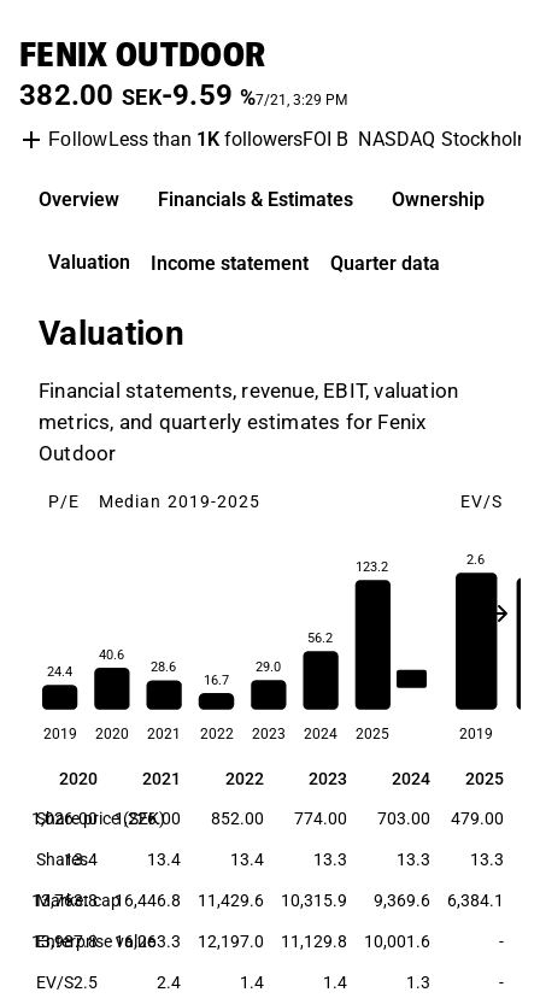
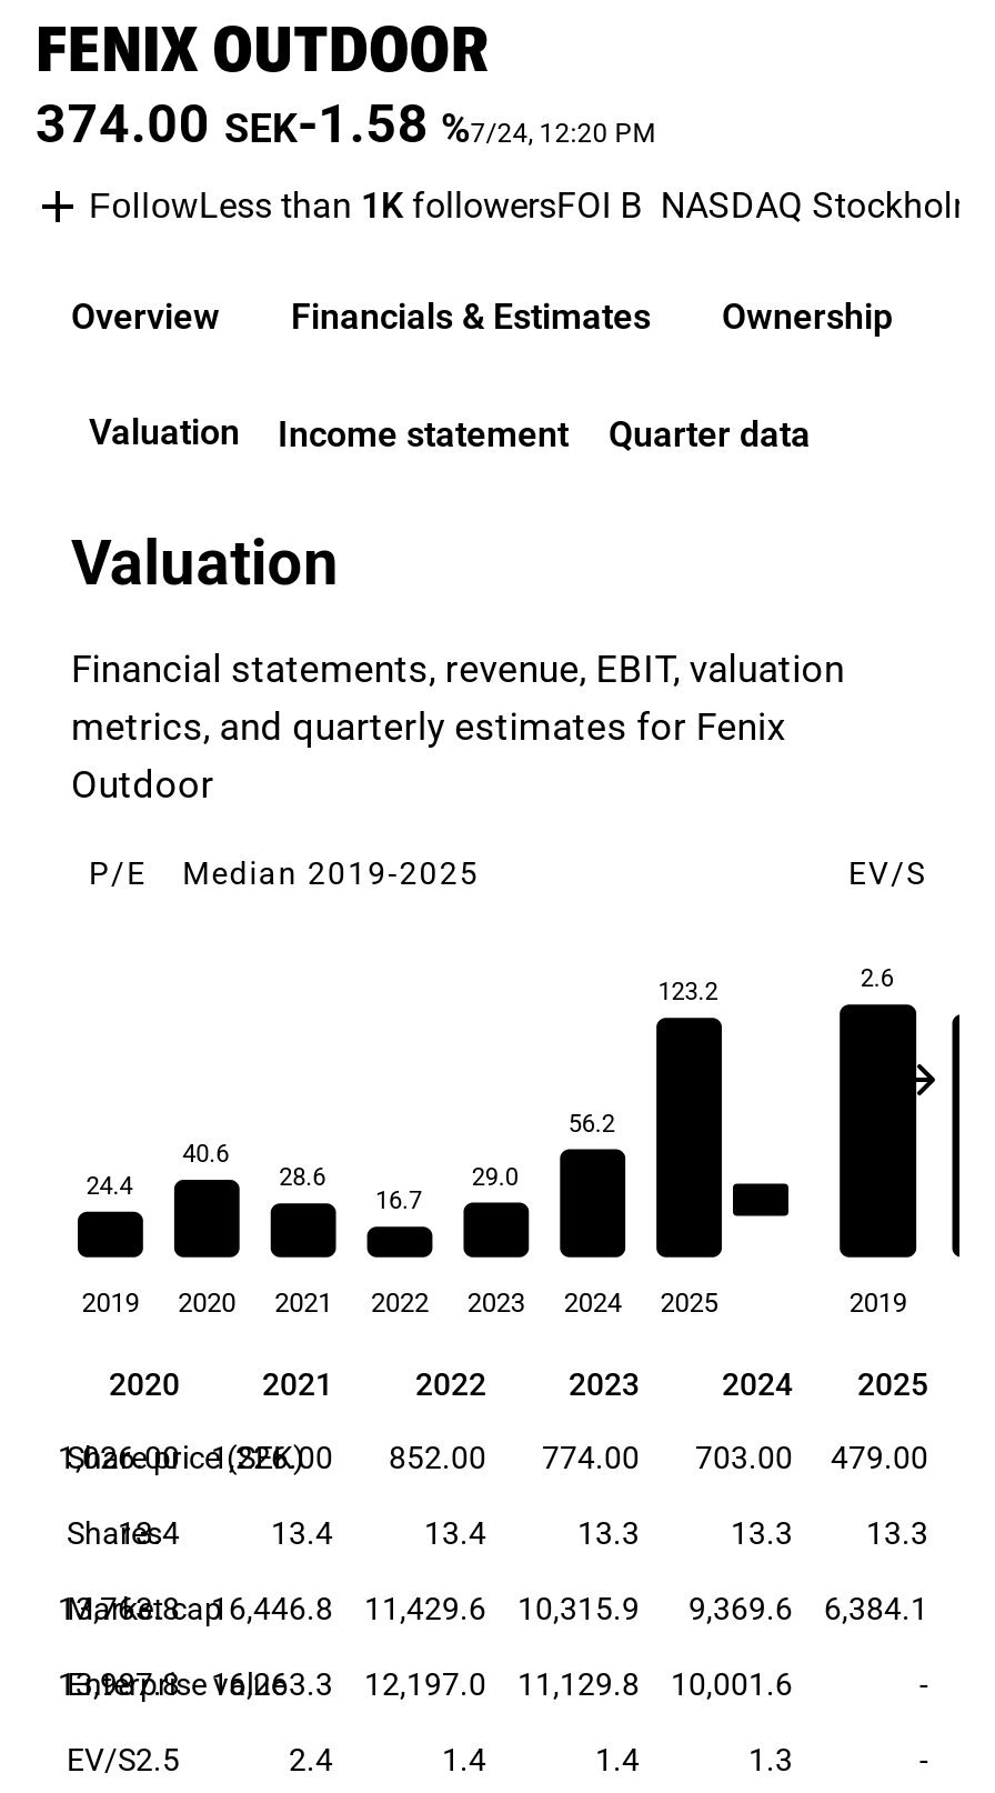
- 382.00 SEK-9.59 %7/21, 3:29 PM
+ 374.00 SEK-1.58 %7/24, 12:20 PM
